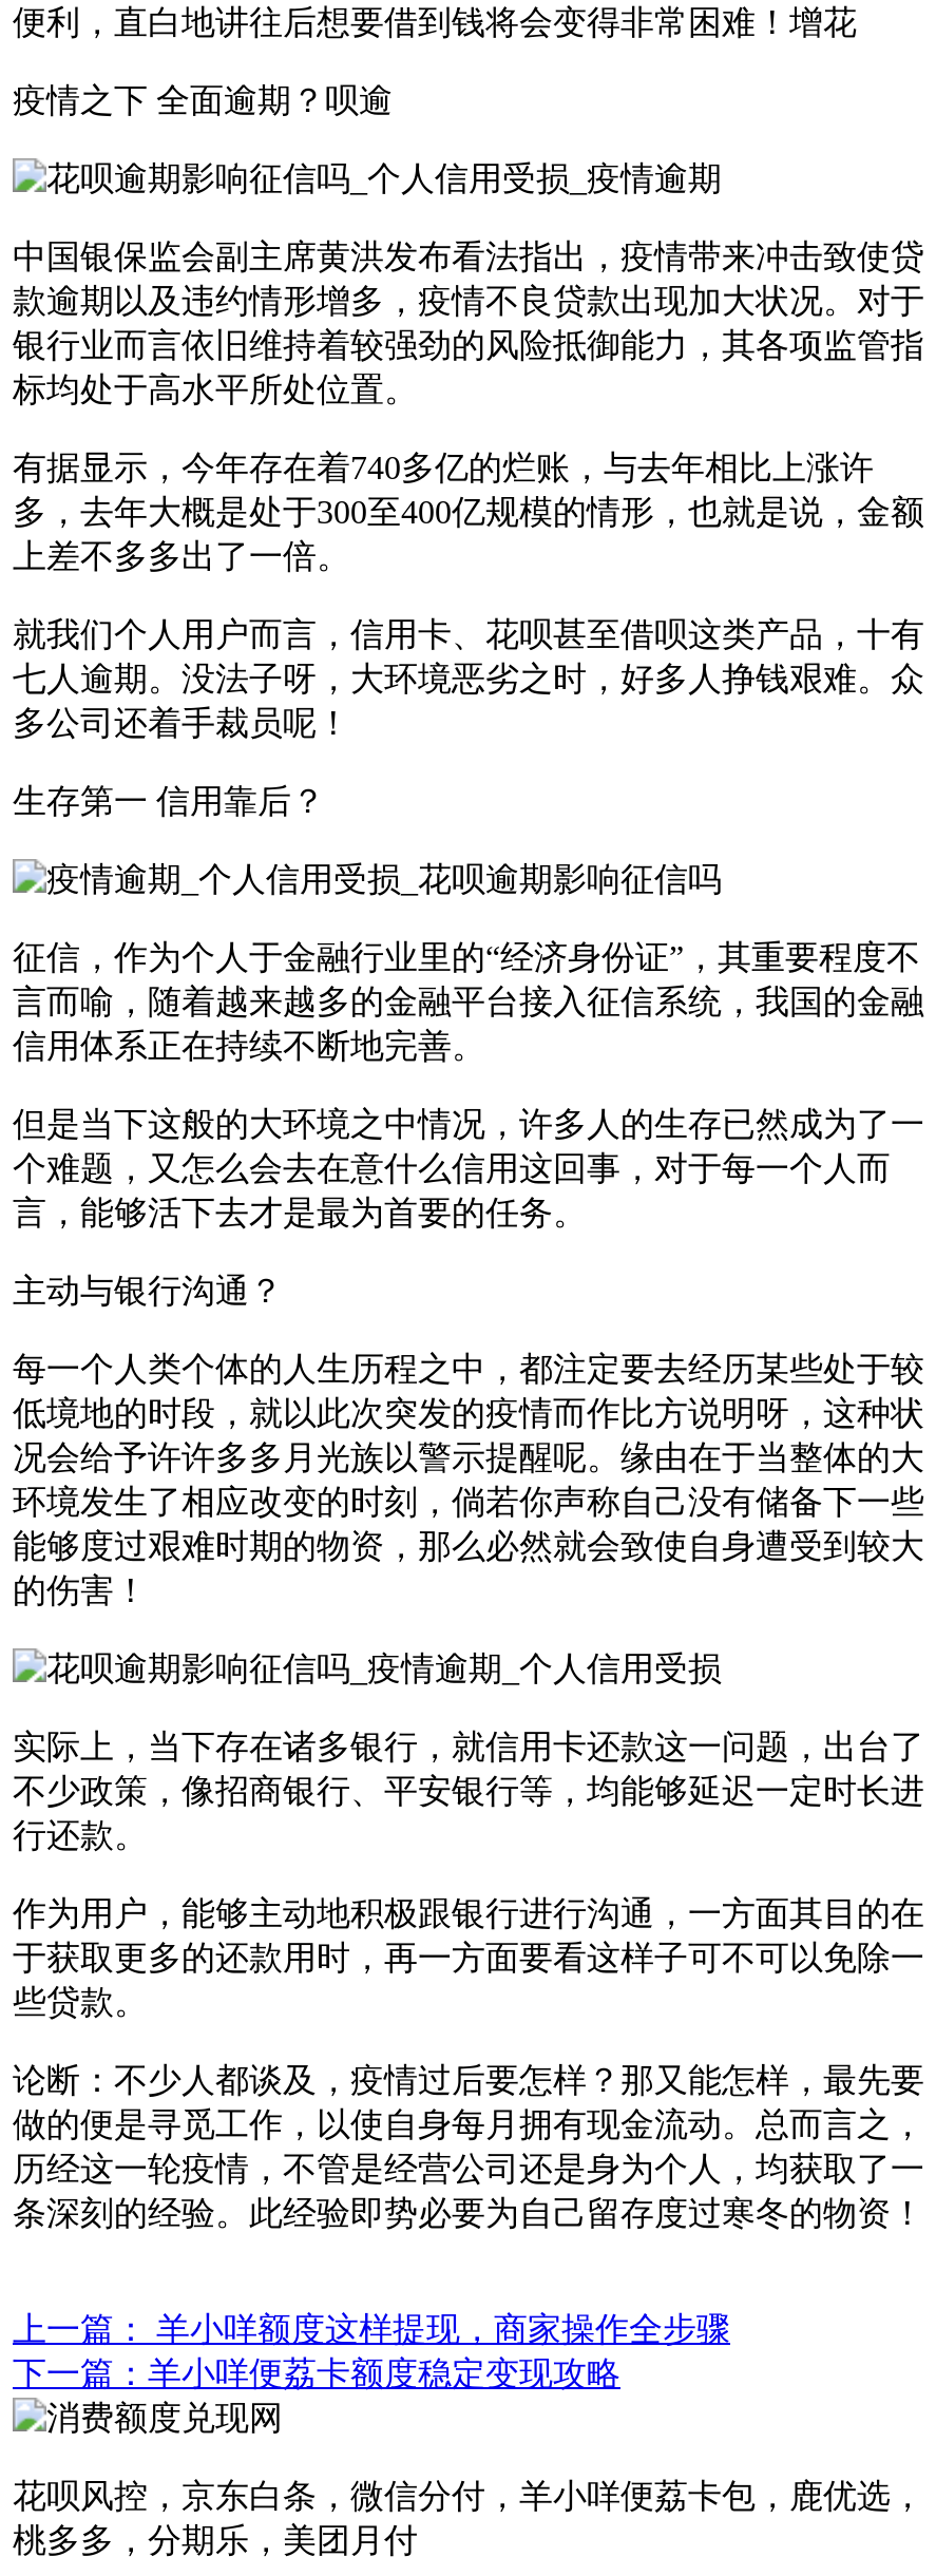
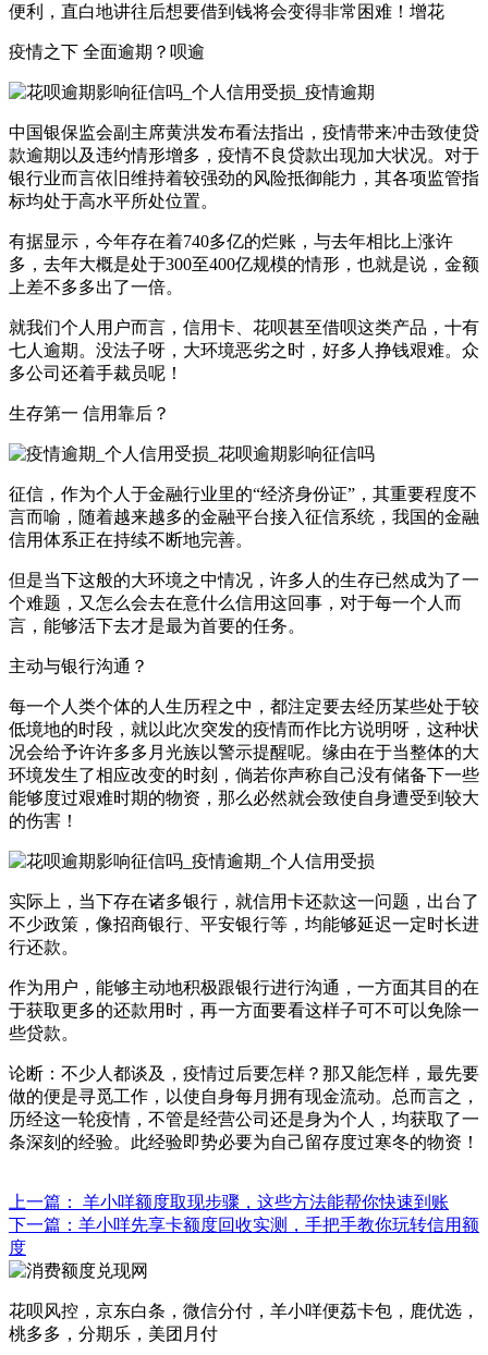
- 上一篇： 羊小咩额度这样提现，商家操作全步骤
- 下一篇：羊小咩便荔卡额度稳定变现攻略
+ 上一篇： 羊小咩额度取现步骤，这些方法能帮你快速到账
+ 下一篇：羊小咩先享卡额度回收实测，手把手教你玩转信用额
+ 度
